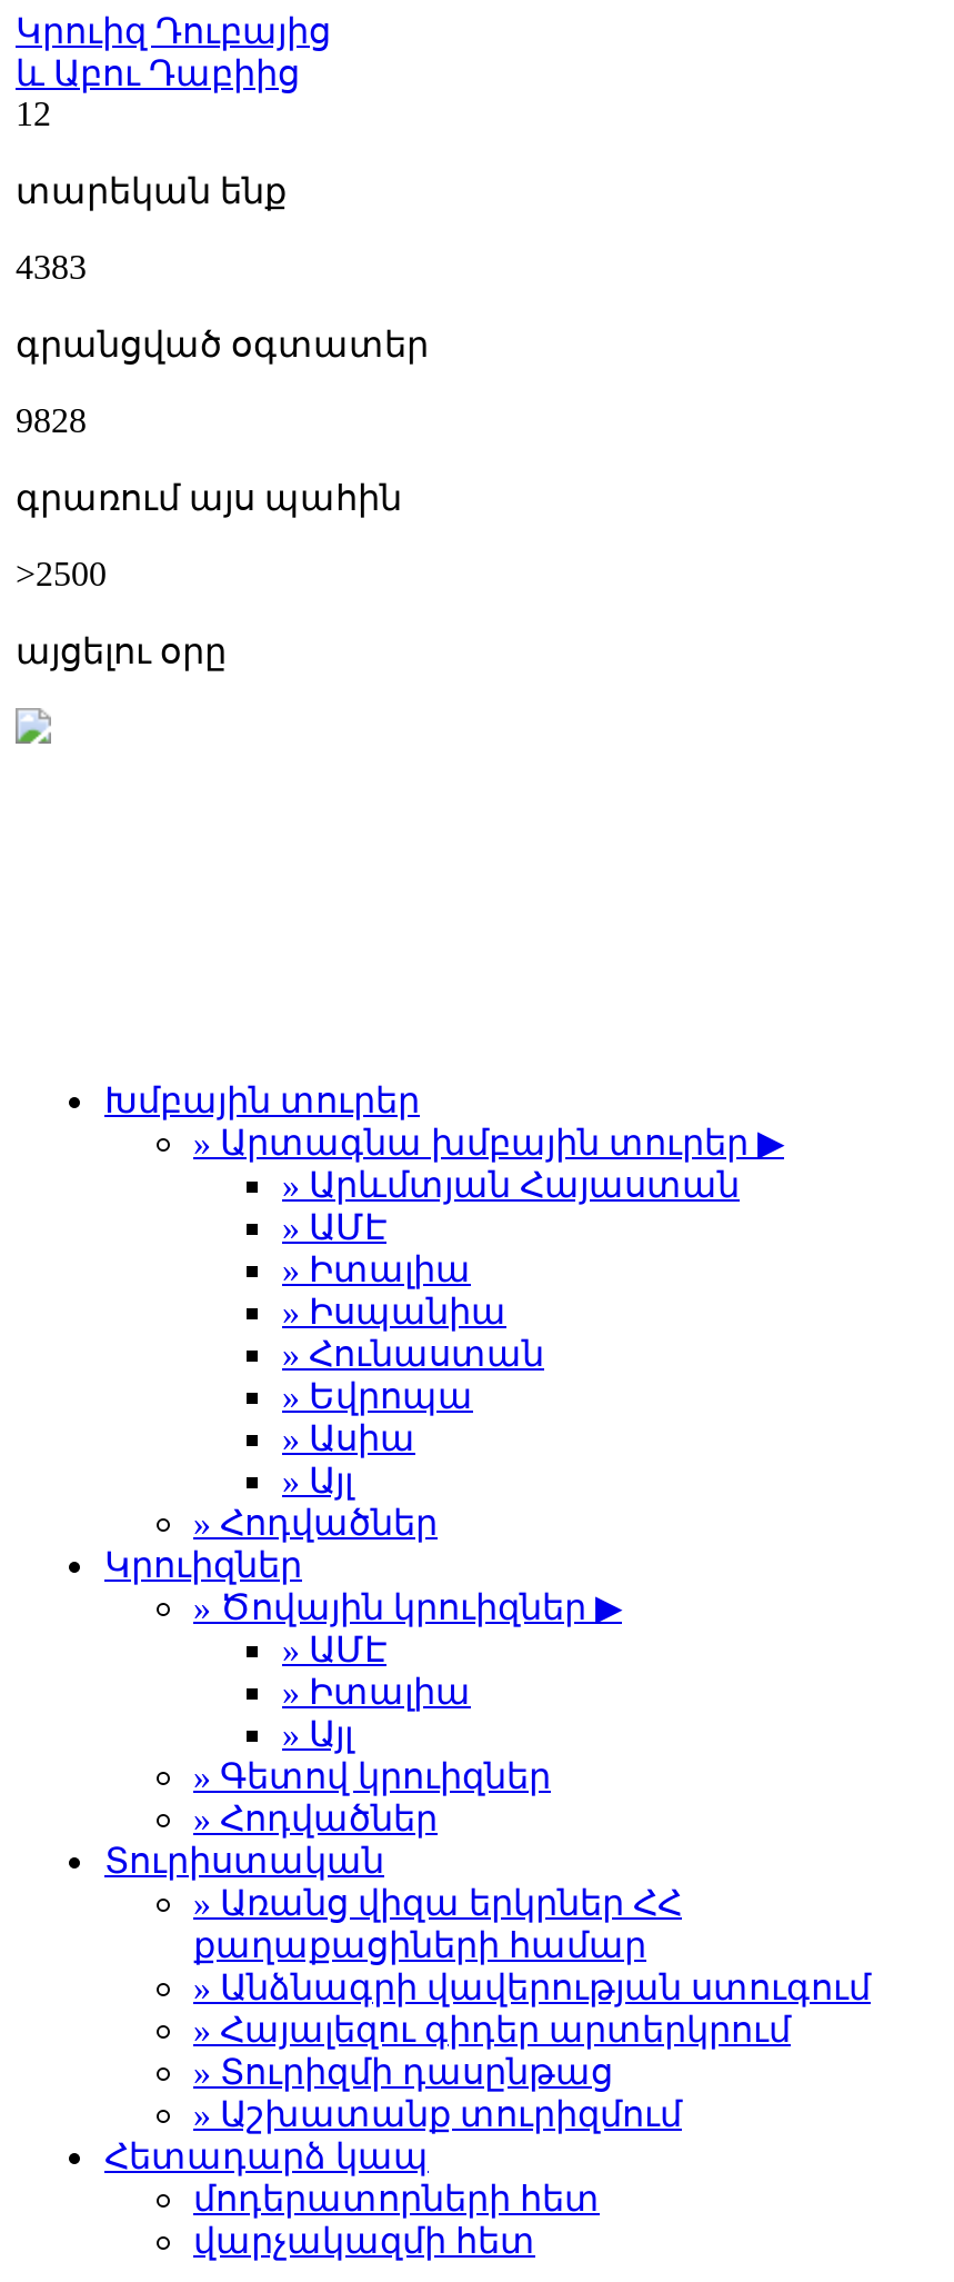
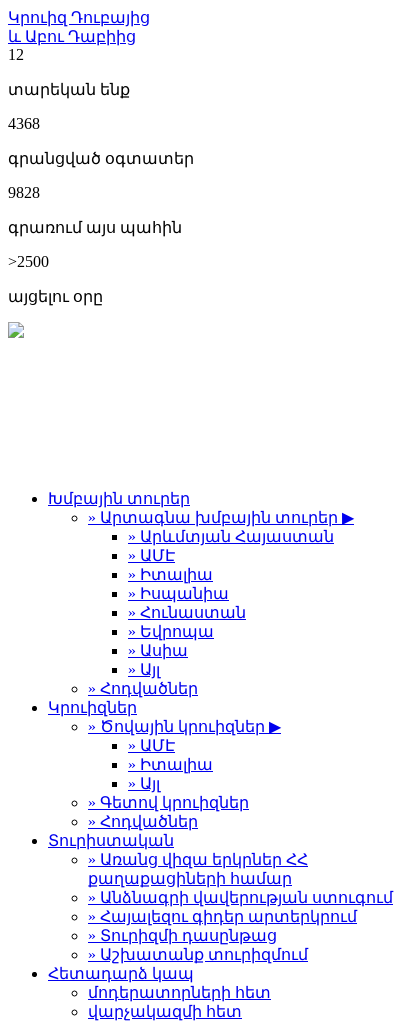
- 4383
+ 4368
